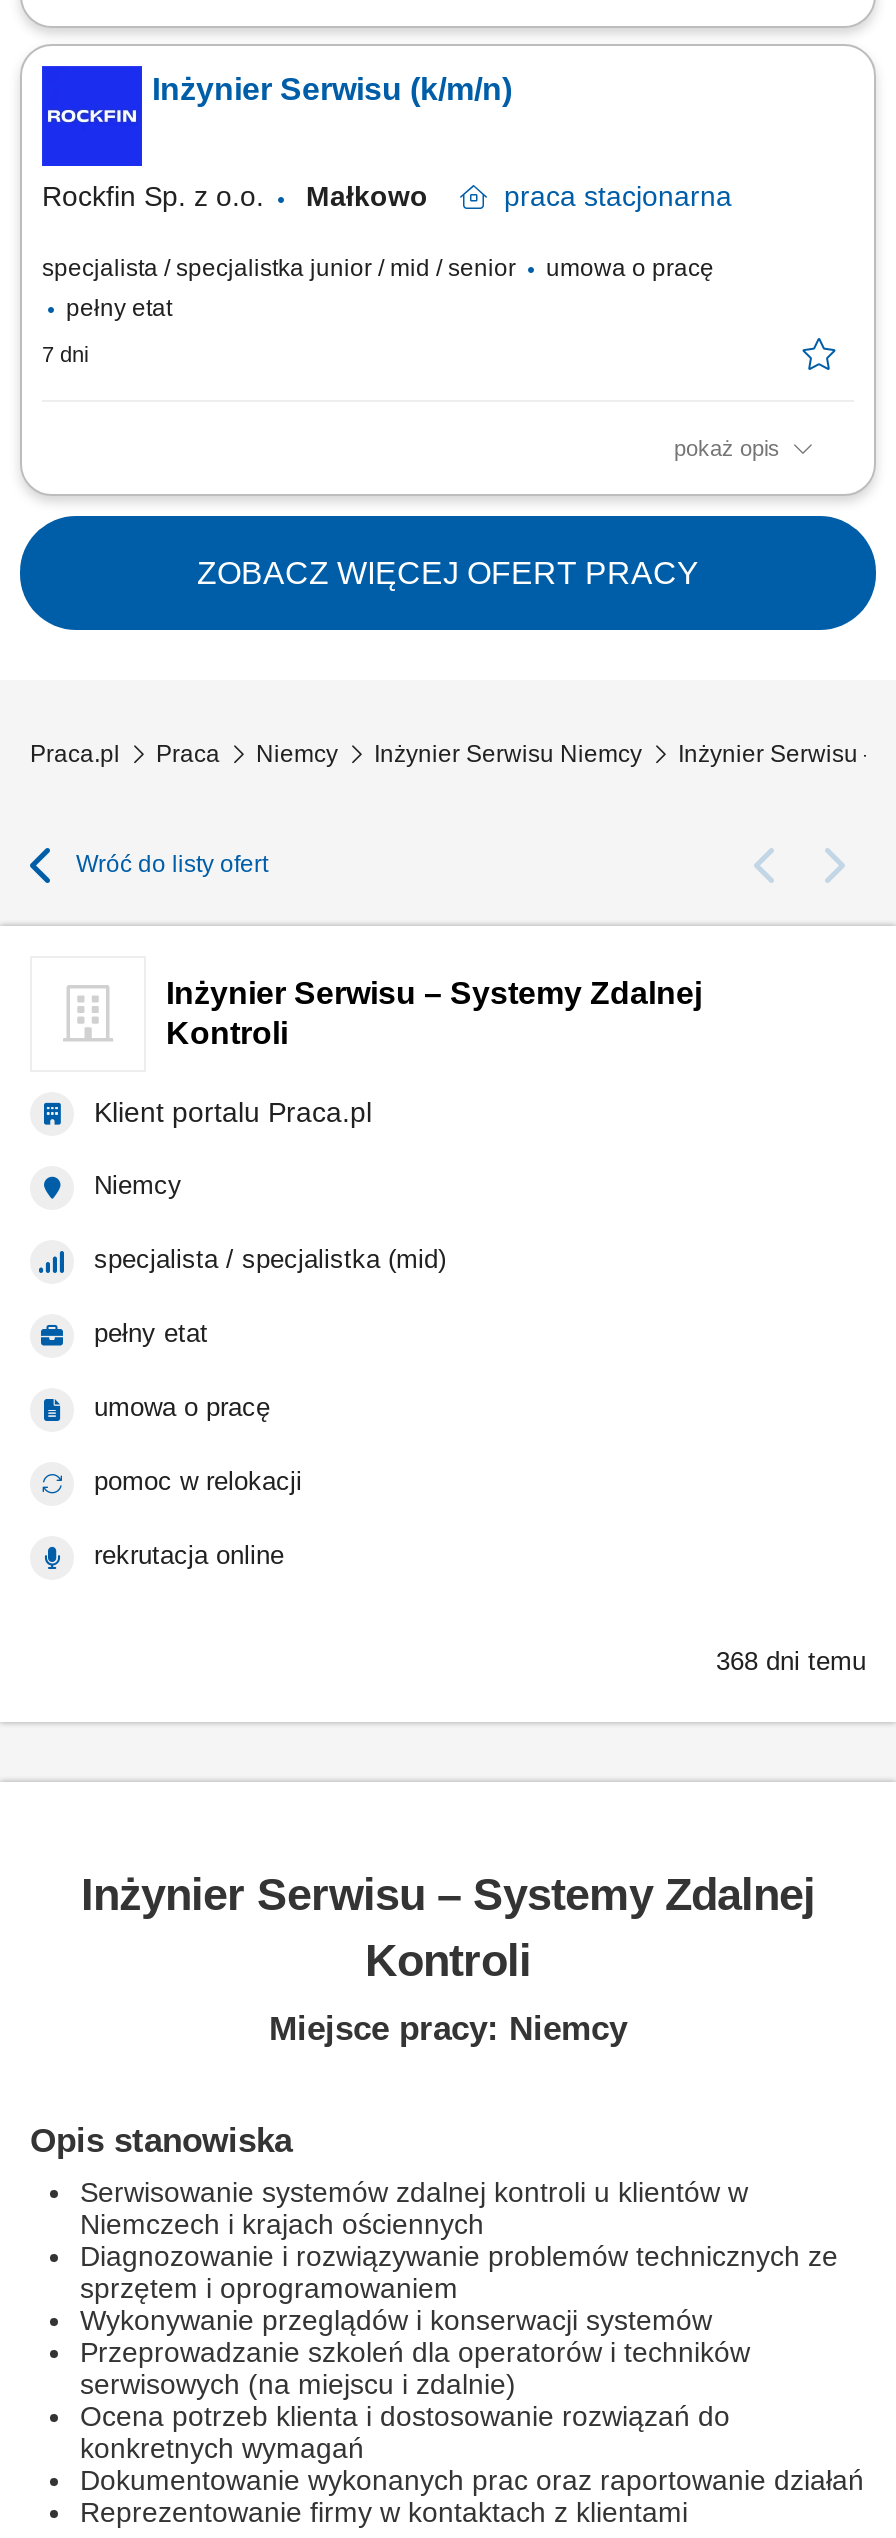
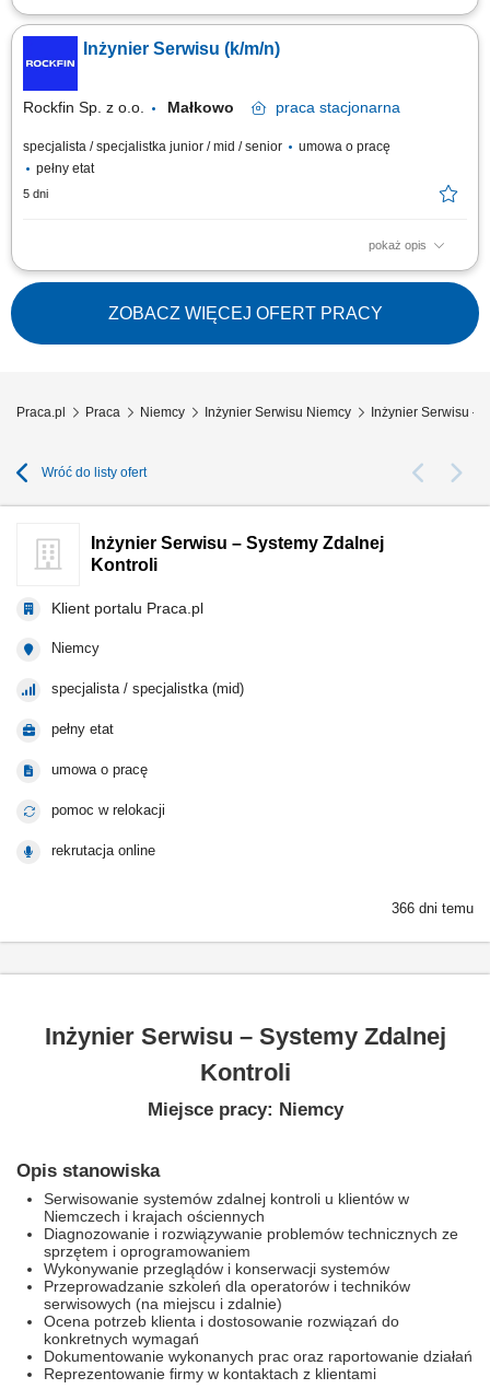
- 7 dni
+ 5 dni

- 368 dni temu
+ 366 dni temu
